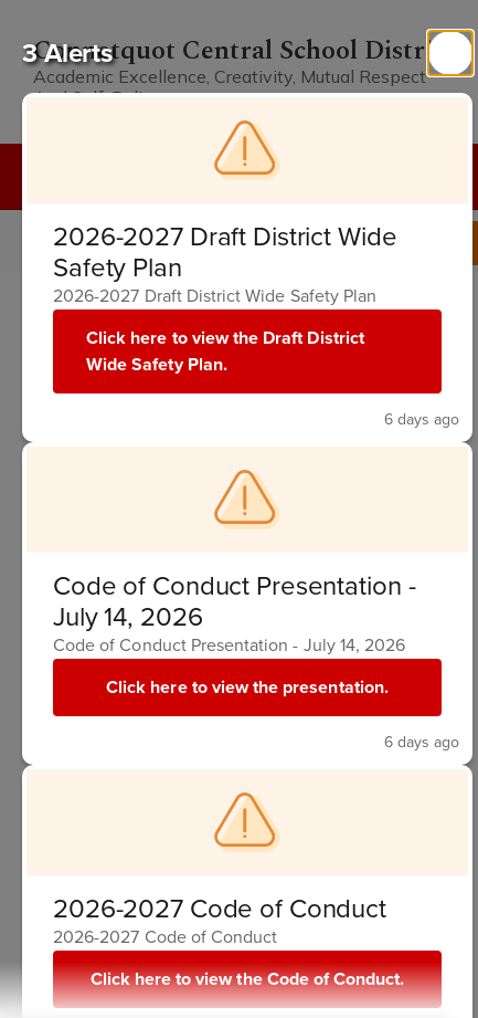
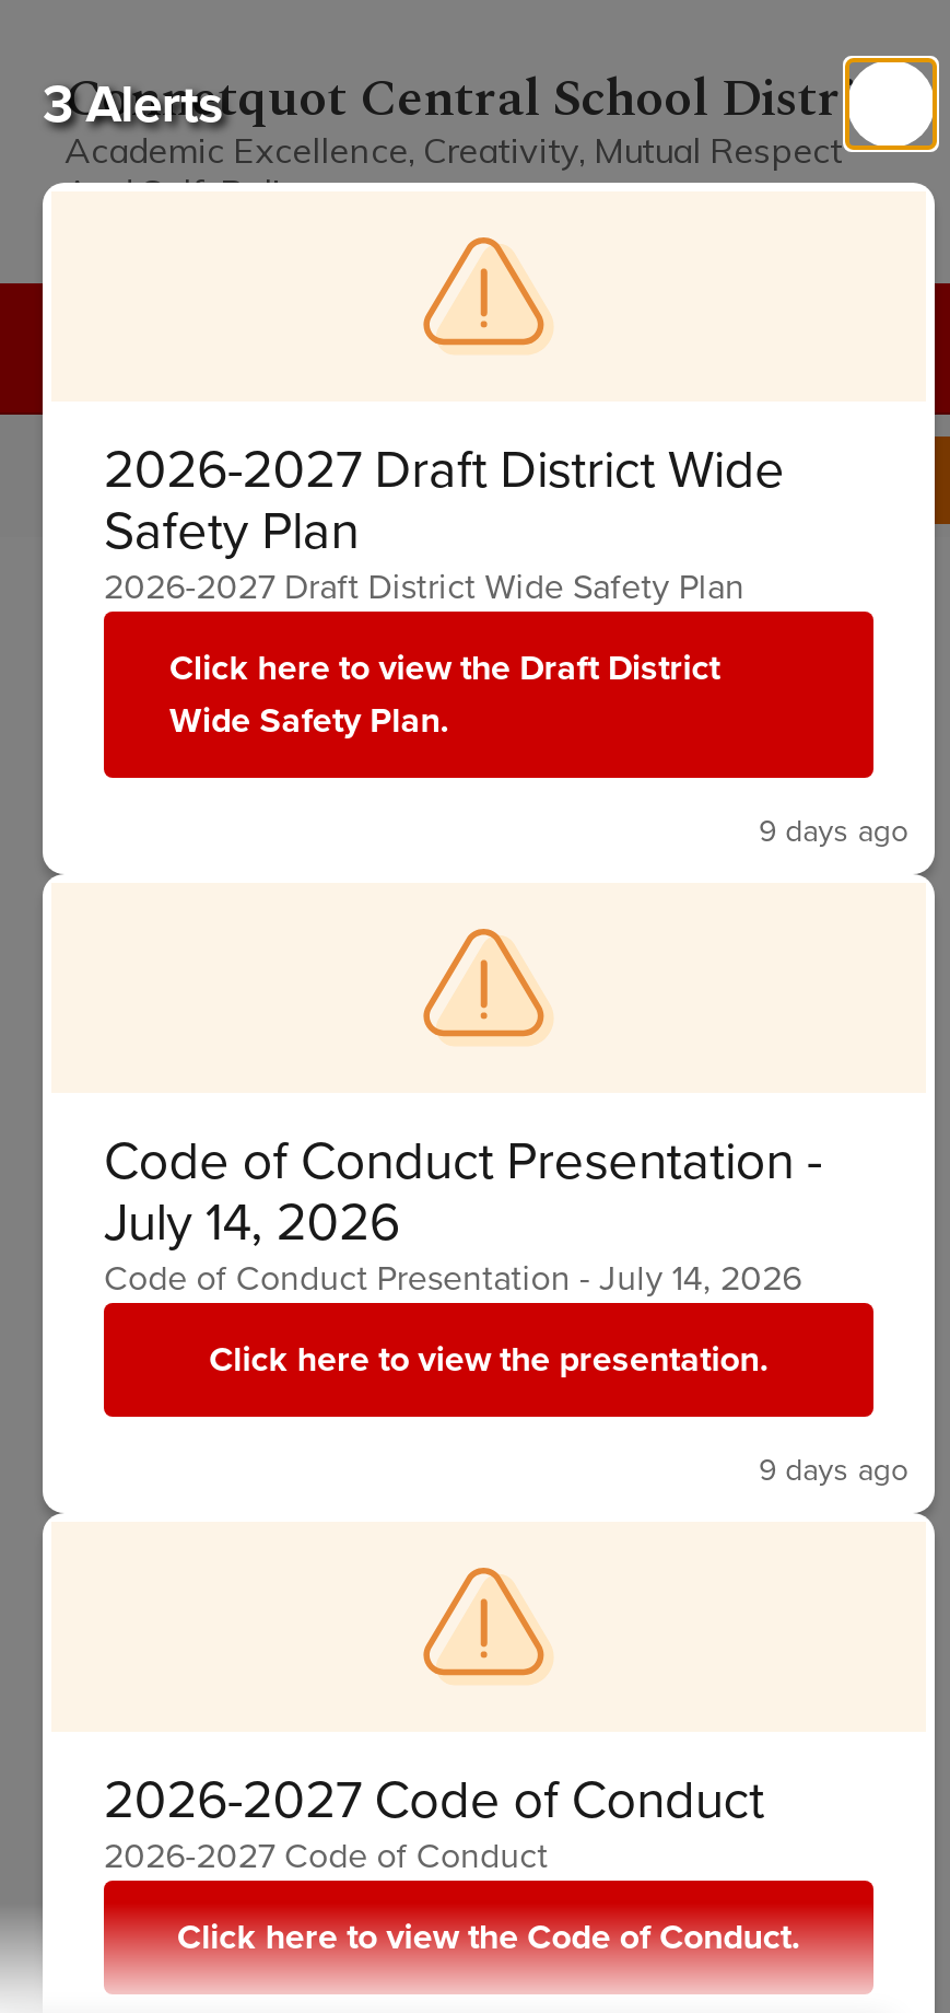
- 6 days ago
+ 9 days ago

- 6 days ago
+ 9 days ago
